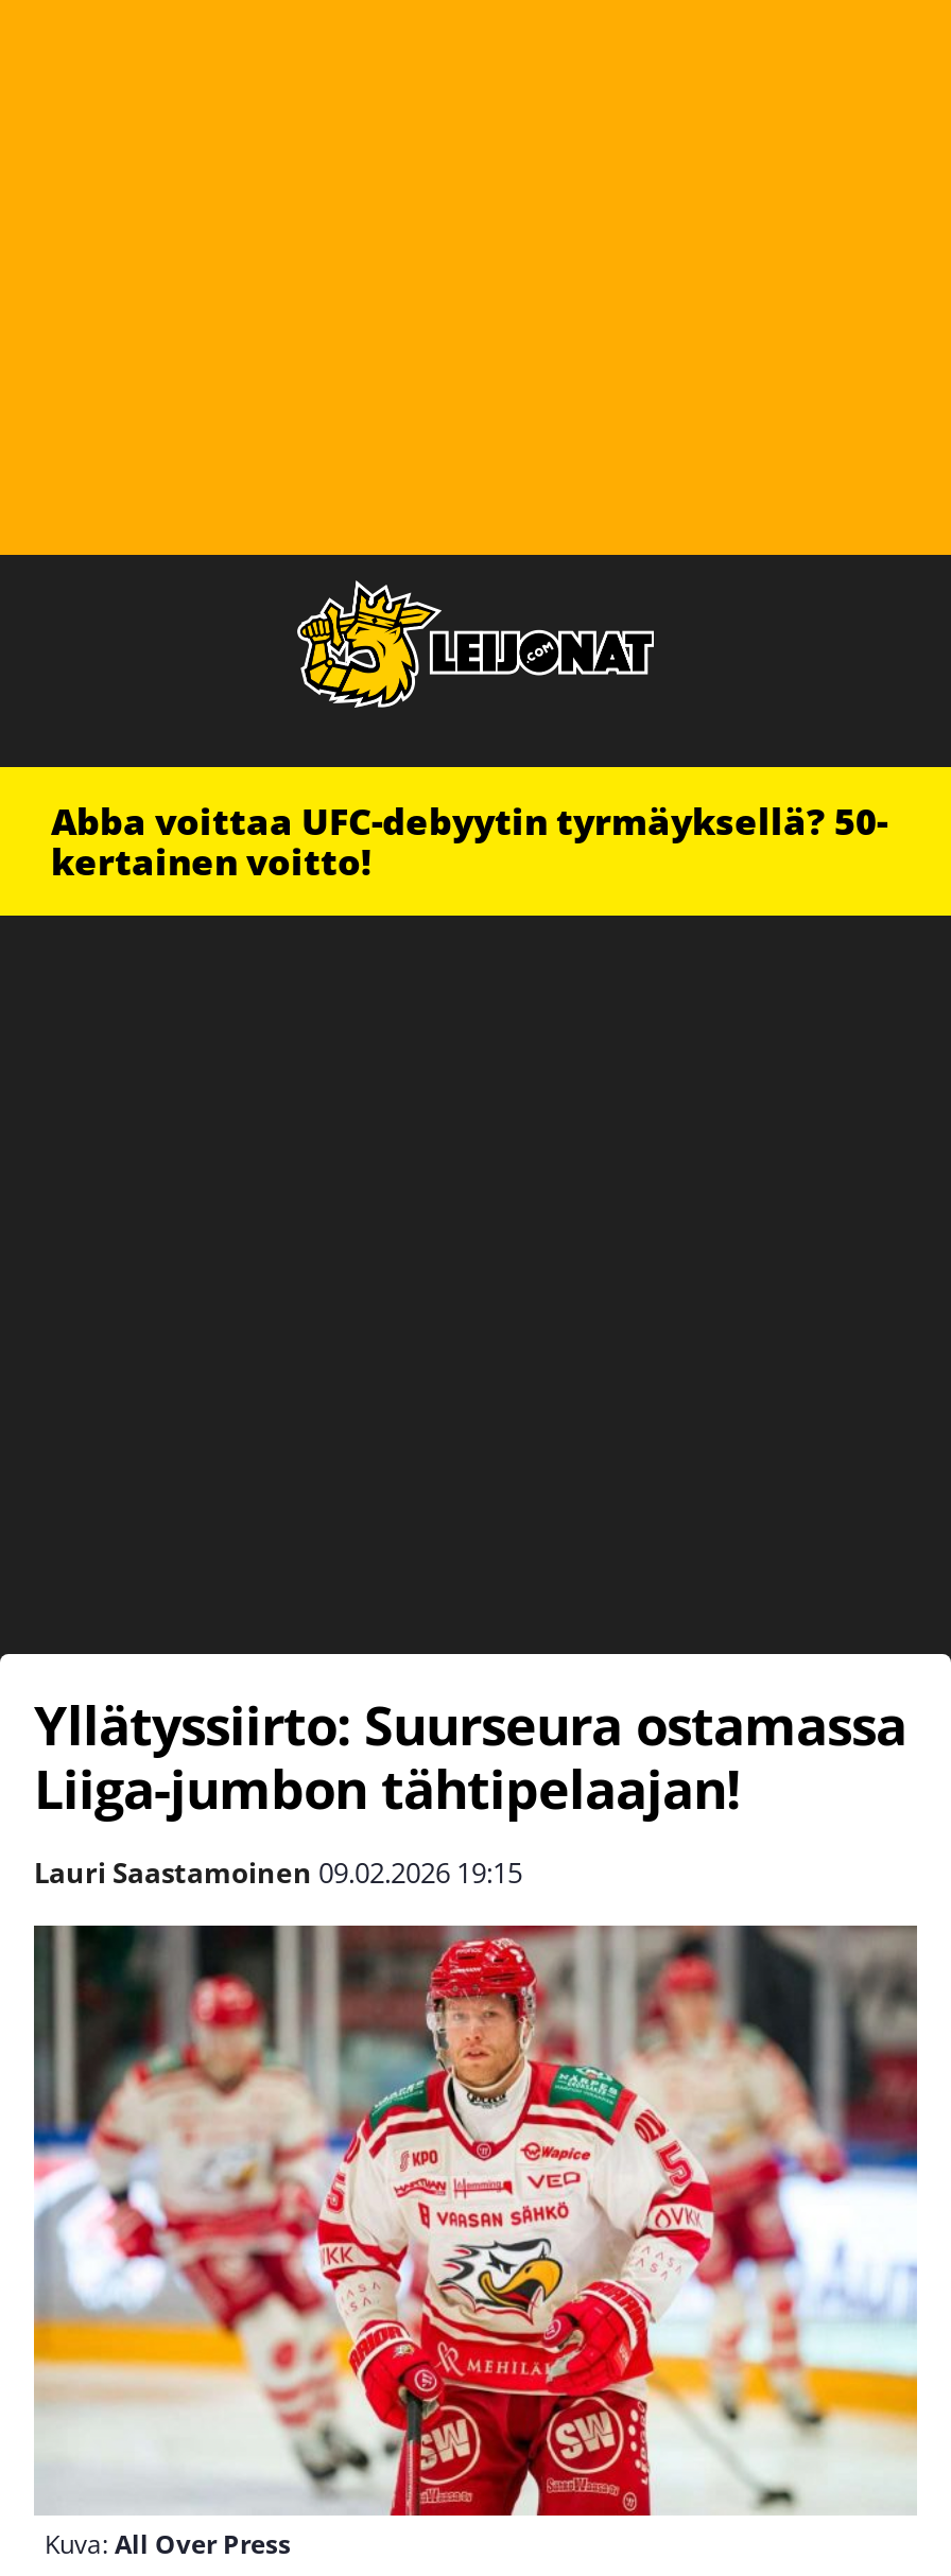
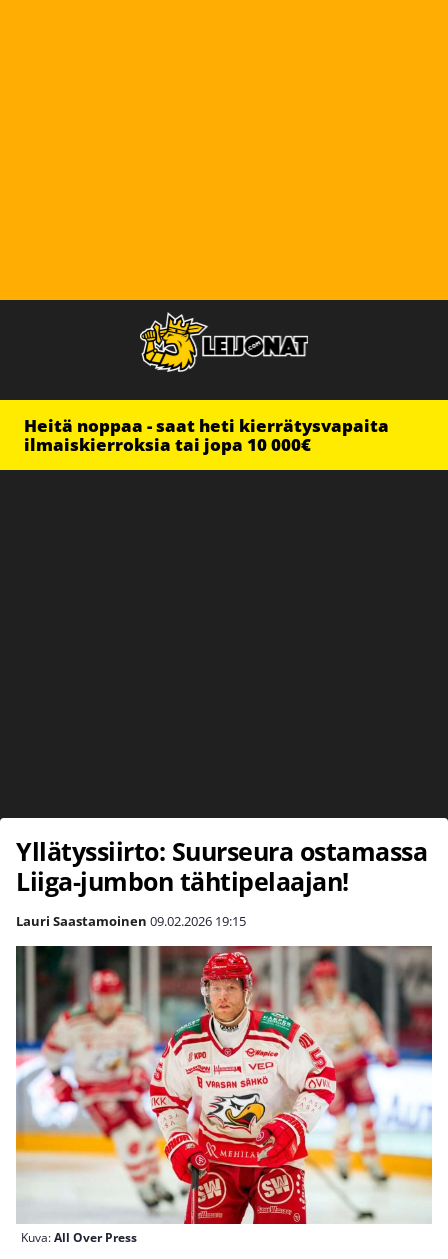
- Abba voittaa UFC-debyytin tyrmäyksellä? 50-
- kertainen voitto!
+ Heitä noppaa - saat heti kierrätysvapaita
+ ilmaiskierroksia tai jopa 10 000€
